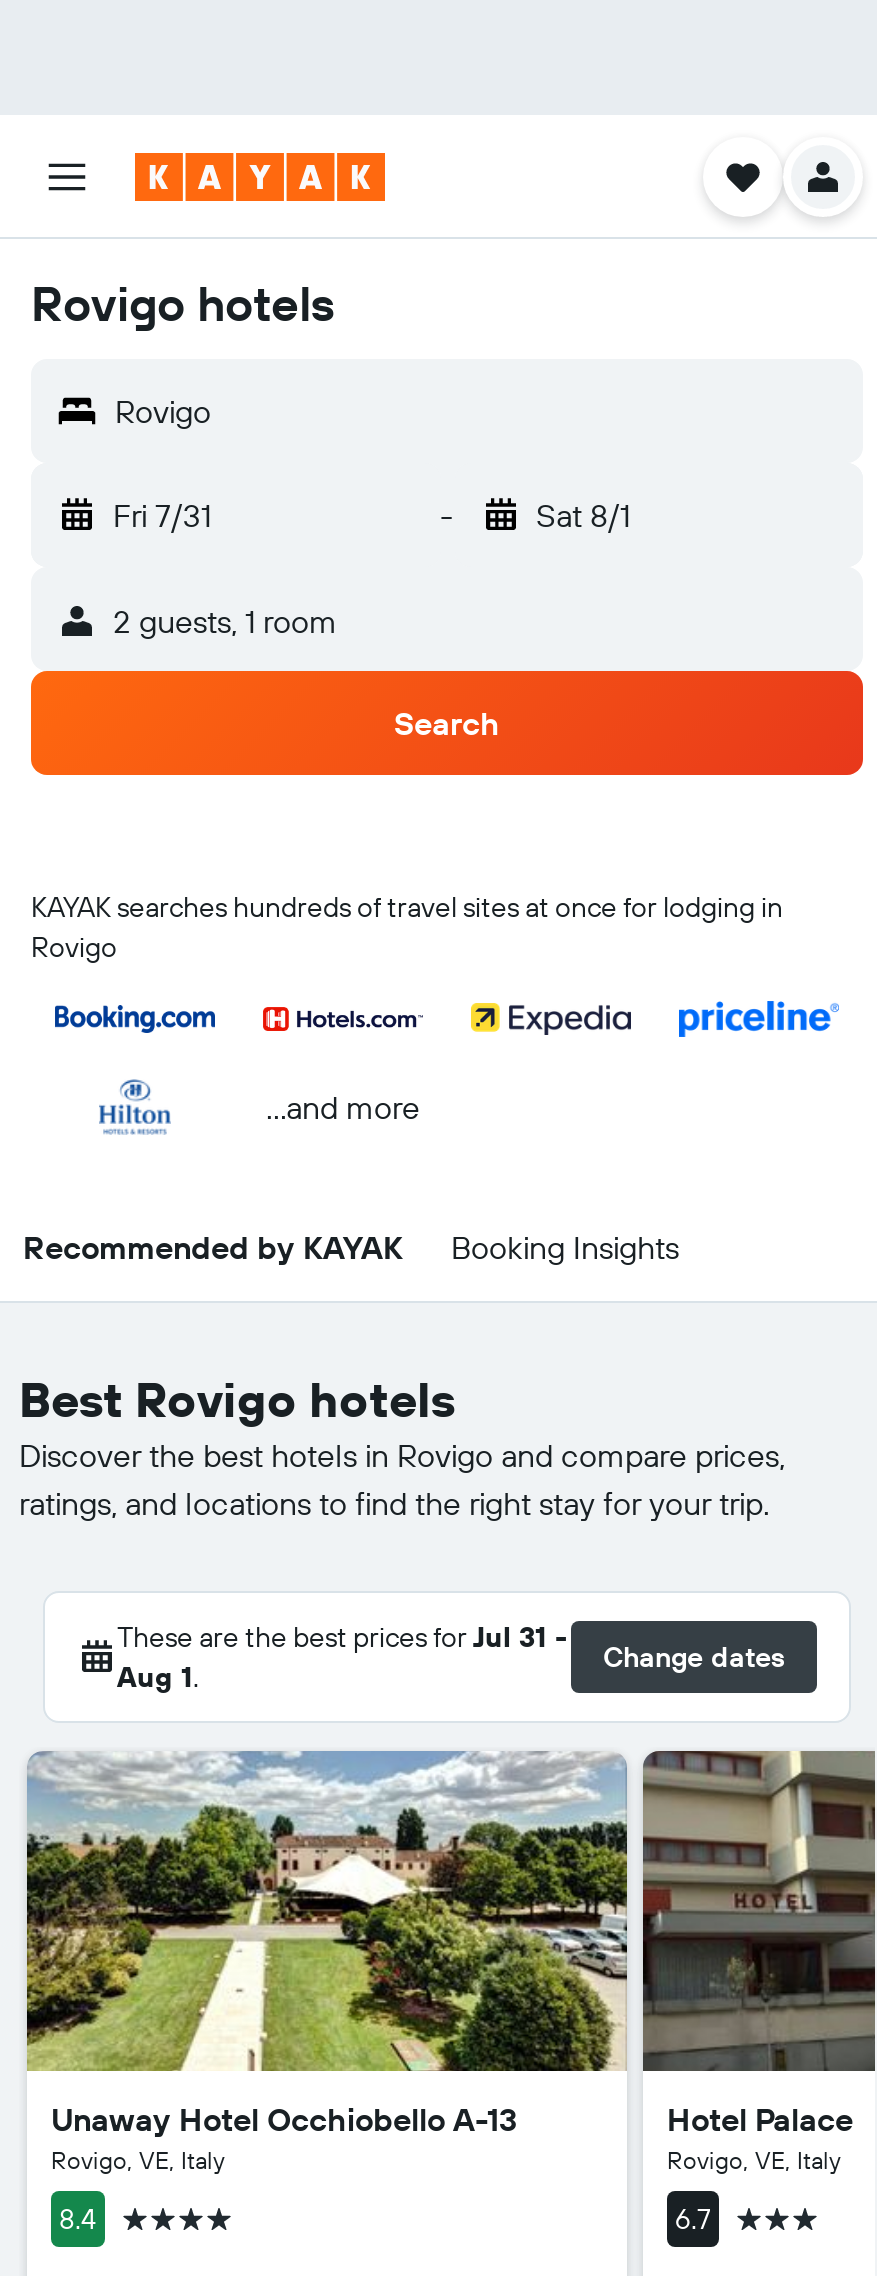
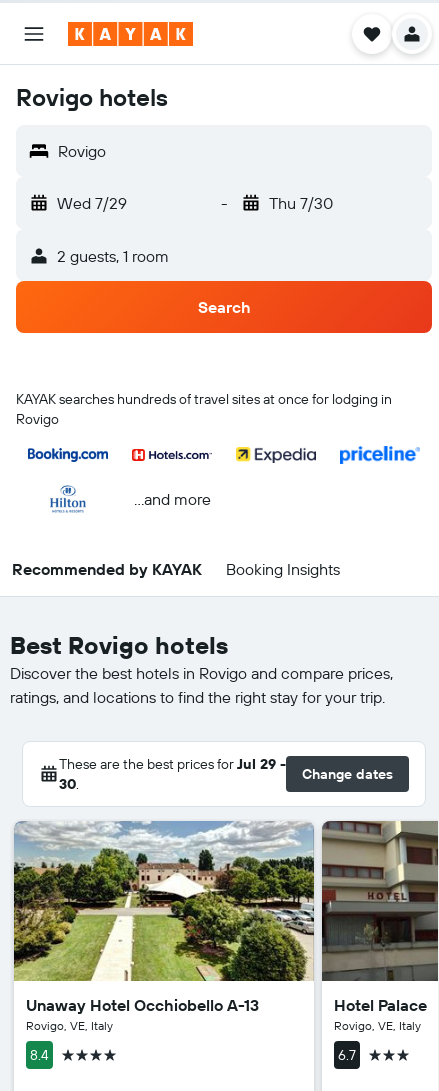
- Fri 7/31
+ Wed 7/29

- Sat 8/1
+ Thu 7/30

- These are the best prices for Jul 31 -
- Aug 1.
+ These are the best prices for Jul 29 -
+ 30.
